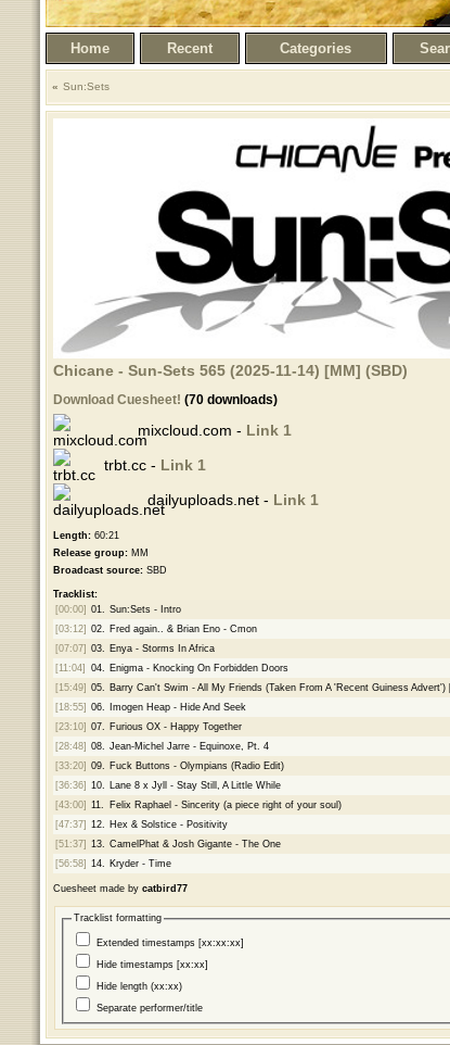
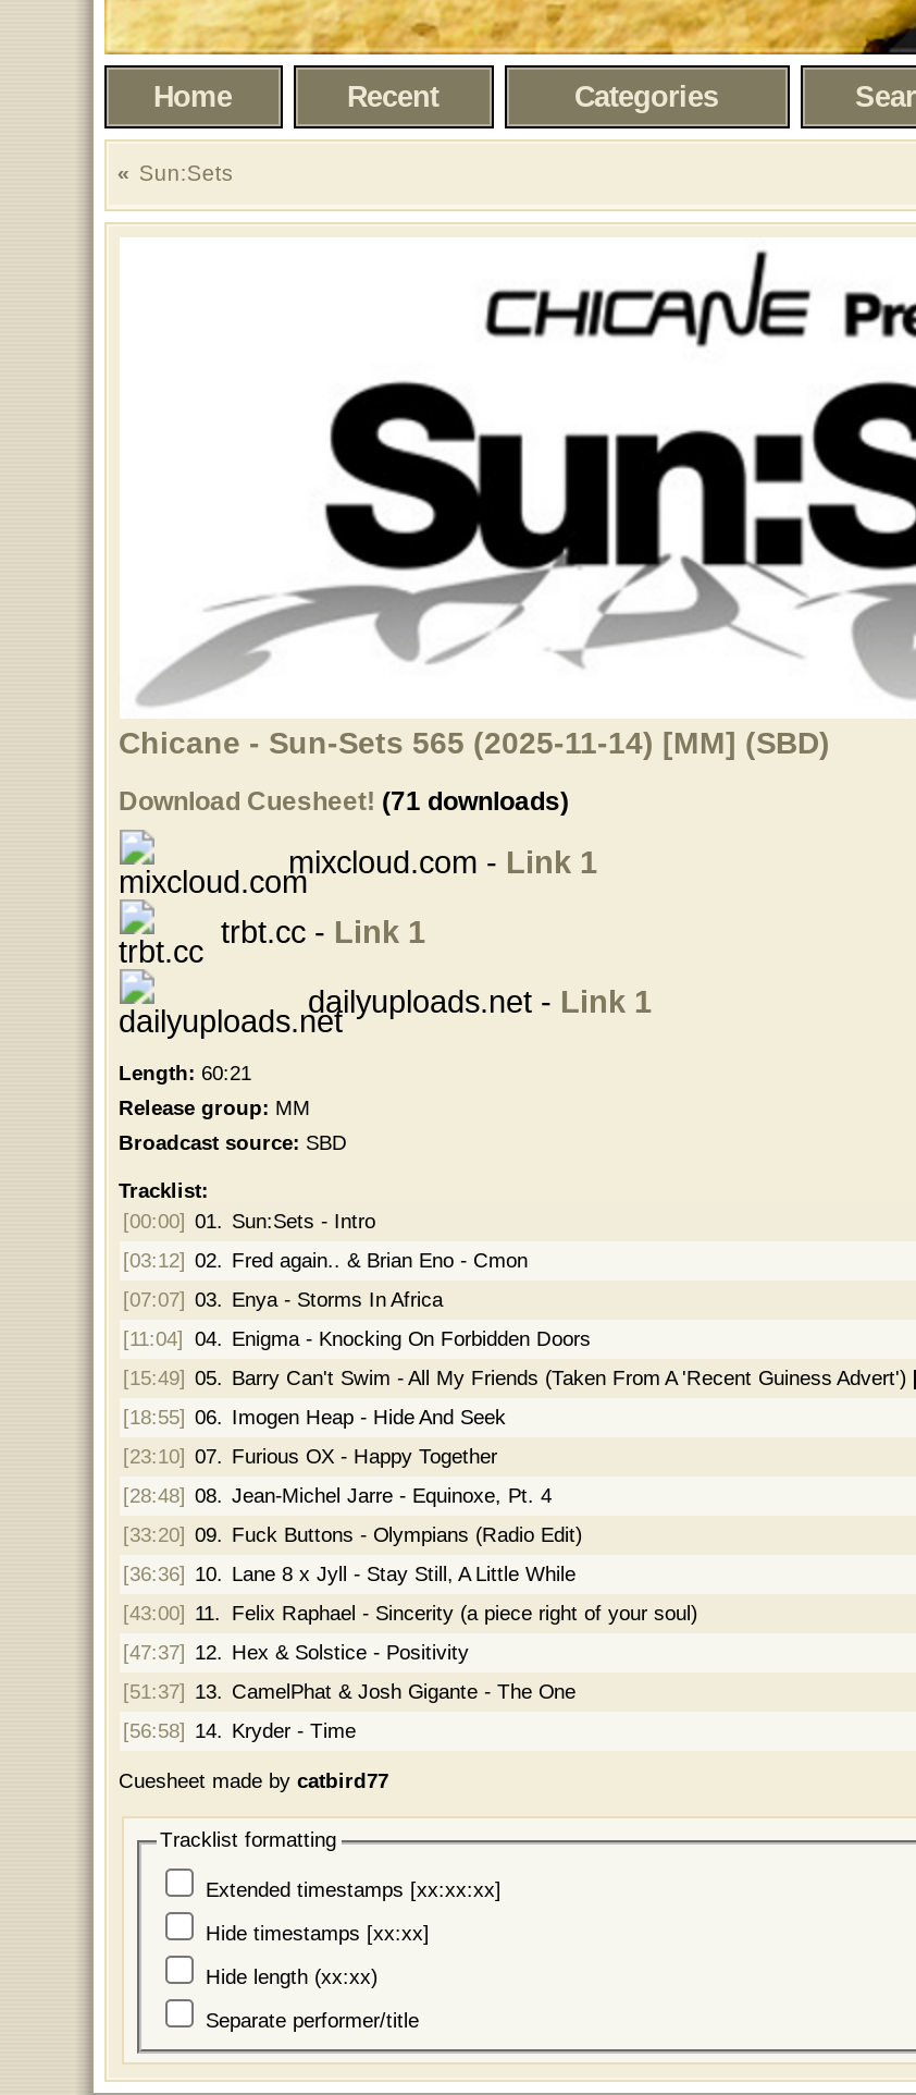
- Download Cuesheet! (70 downloads)
+ Download Cuesheet! (71 downloads)
